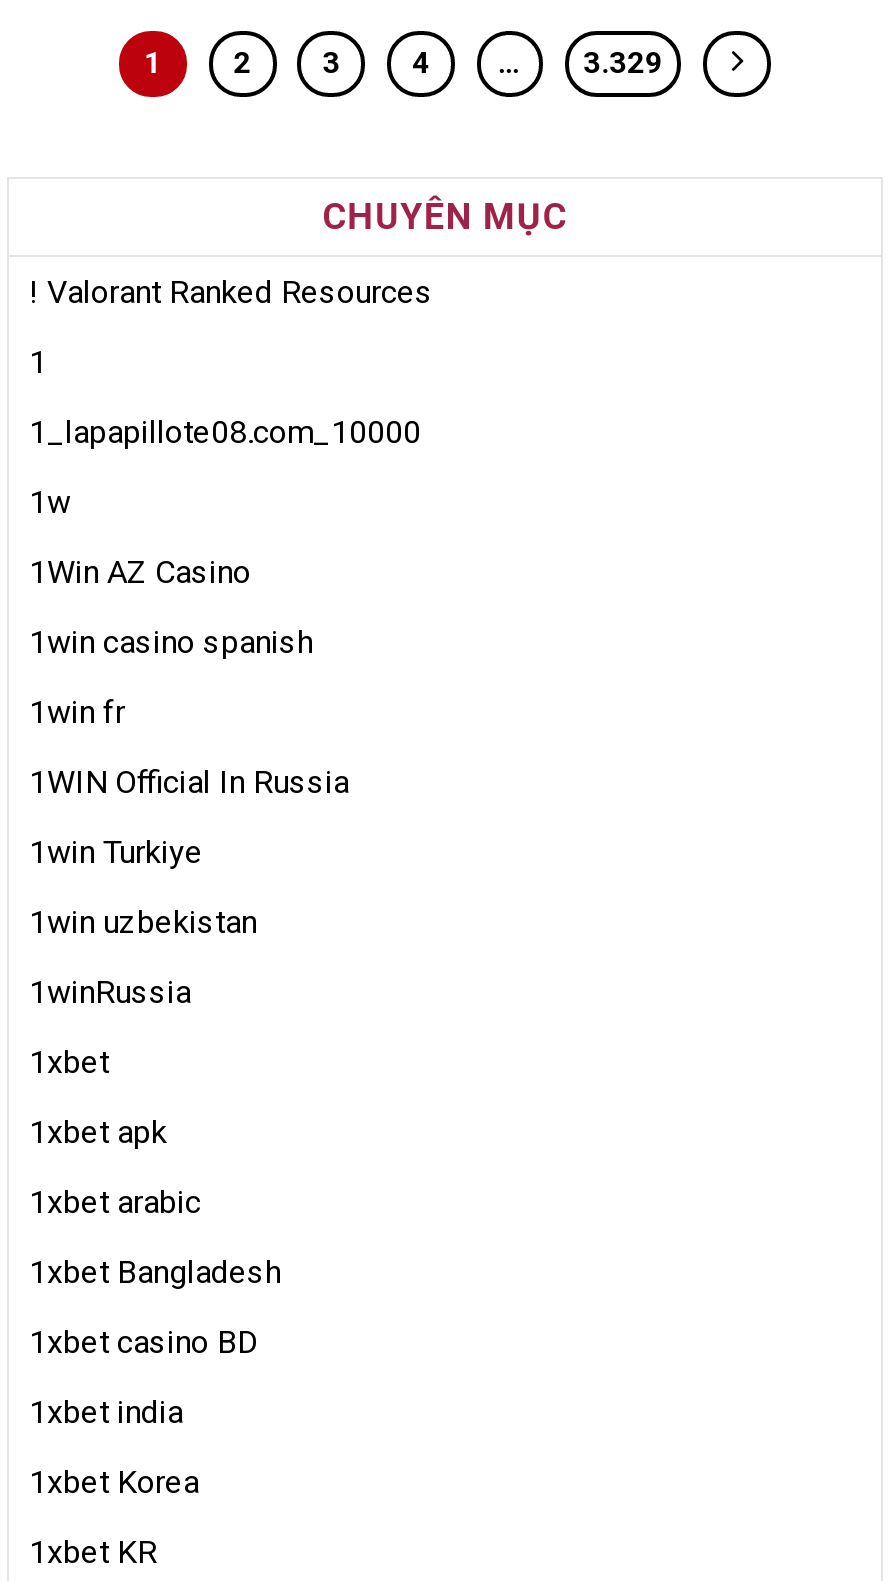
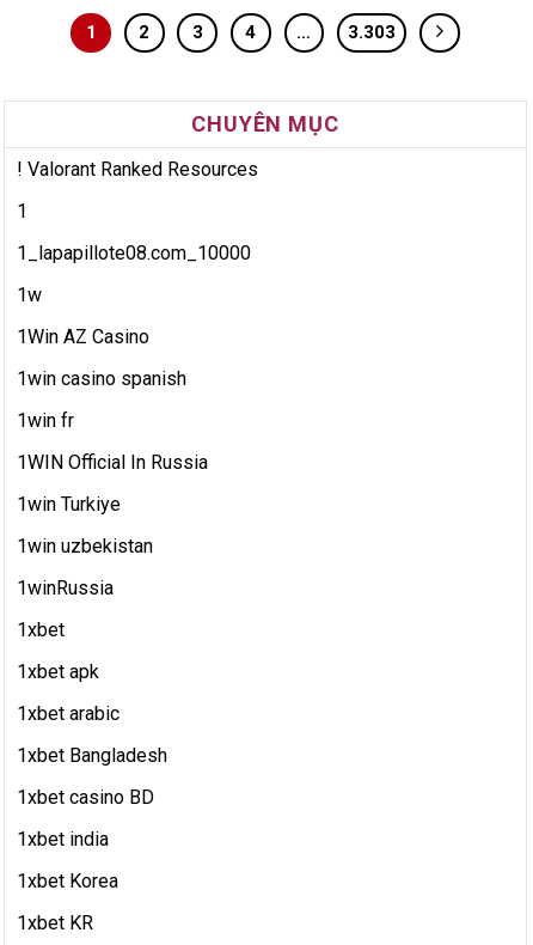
- 3.329
+ 3.303
